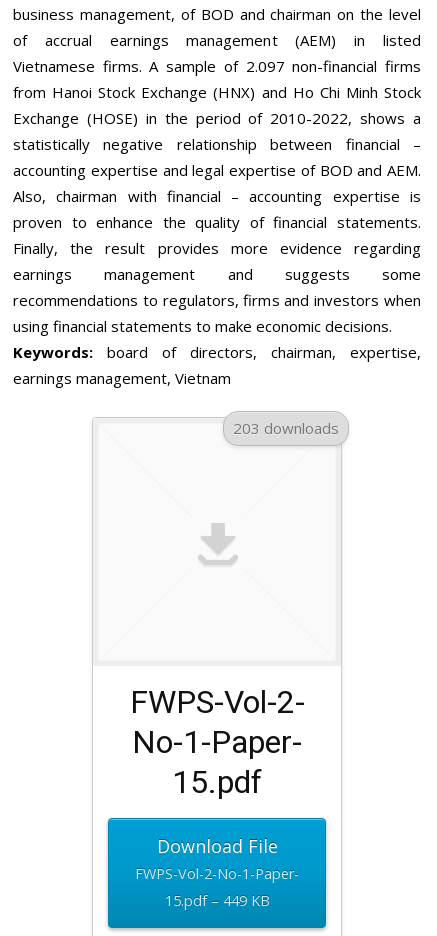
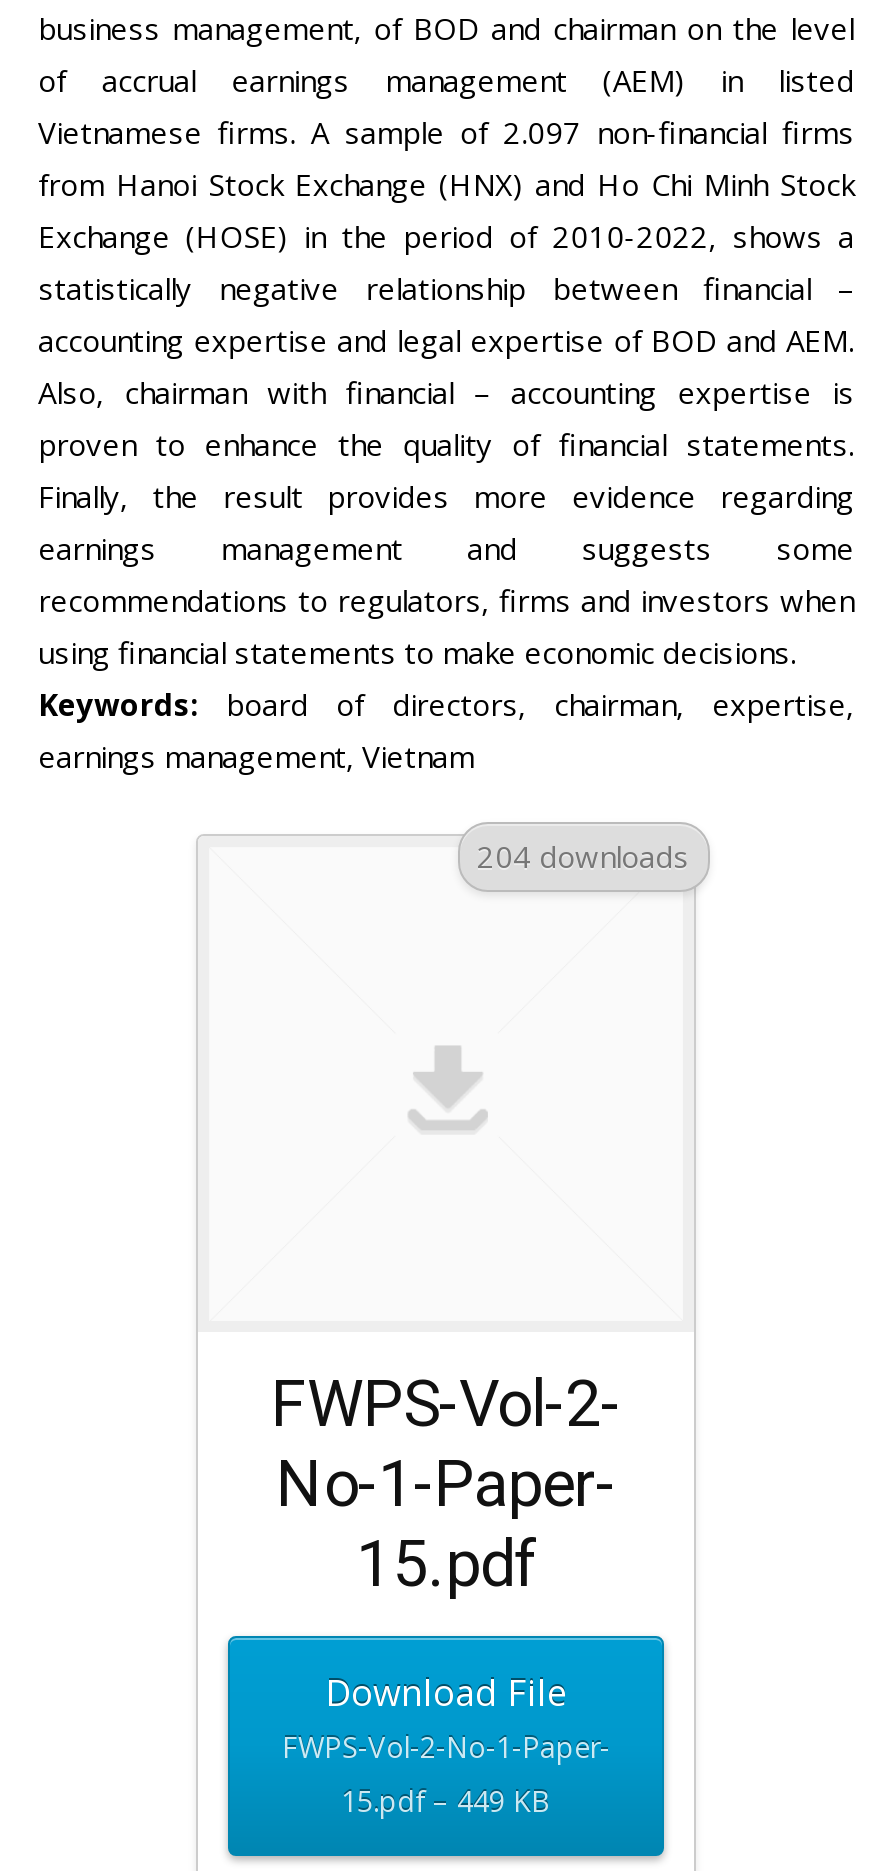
- 203 downloads
+ 204 downloads
